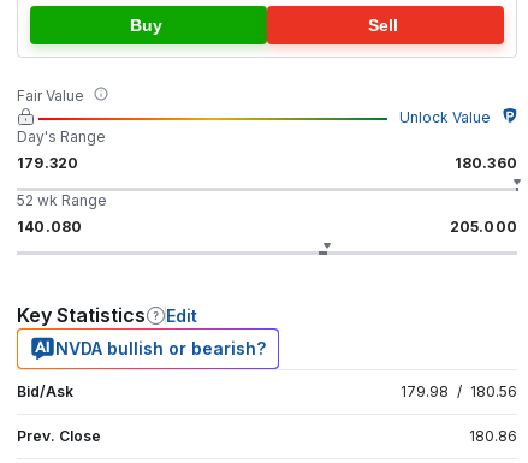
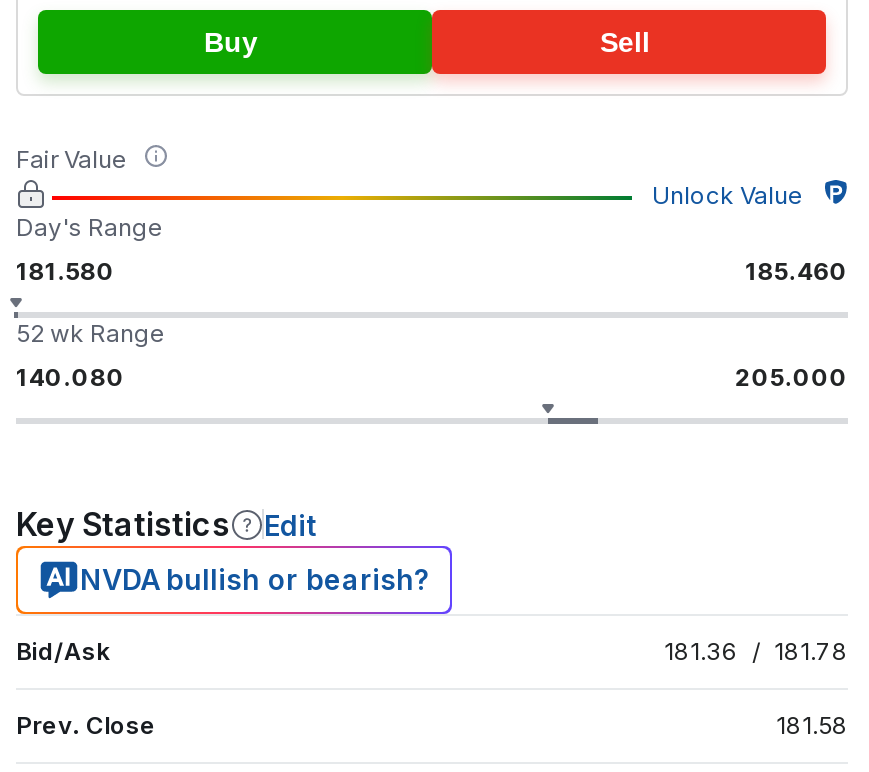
- 179.320
+ 181.580

- 180.360
+ 185.460

- 179.98 / 180.56
+ 181.36 / 181.78

- 180.86
+ 181.58
